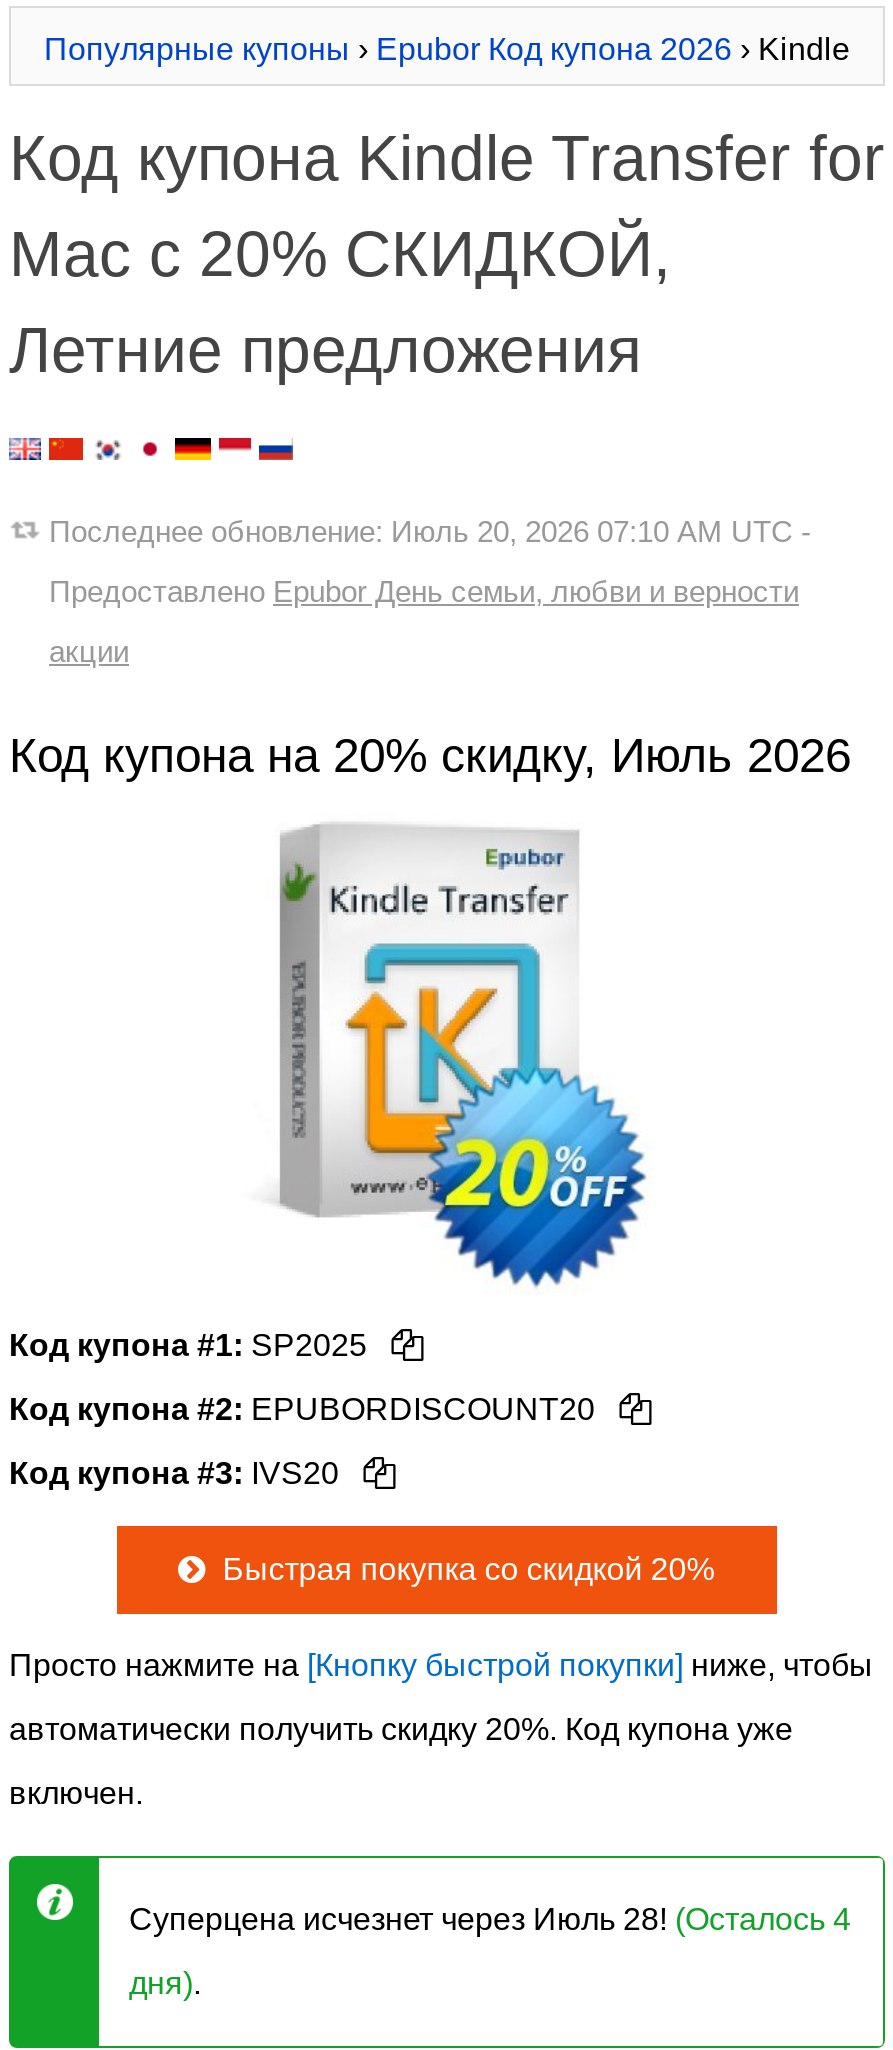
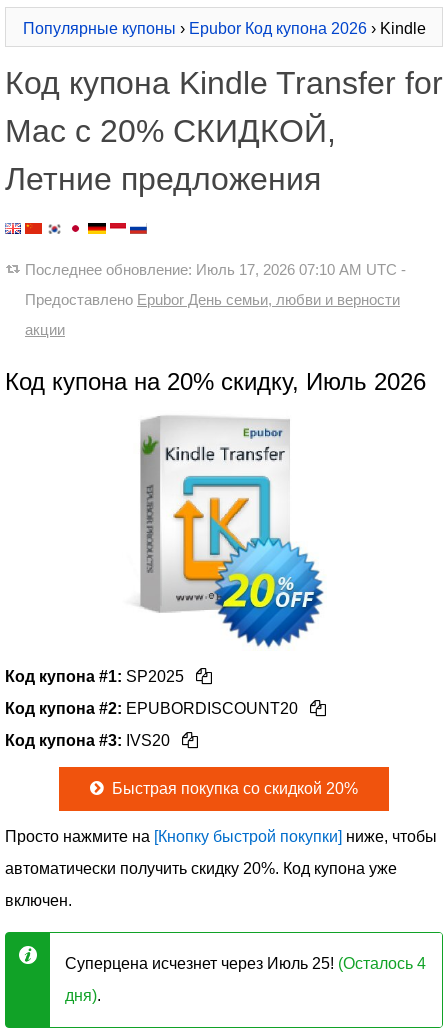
- Последнее обновление: Июль 20, 2026 07:10 AM UTC -
+ Последнее обновление: Июль 17, 2026 07:10 AM UTC -

- Суперцена исчезнет через Июль 28! (Осталось 4
+ Суперцена исчезнет через Июль 25! (Осталось 4
